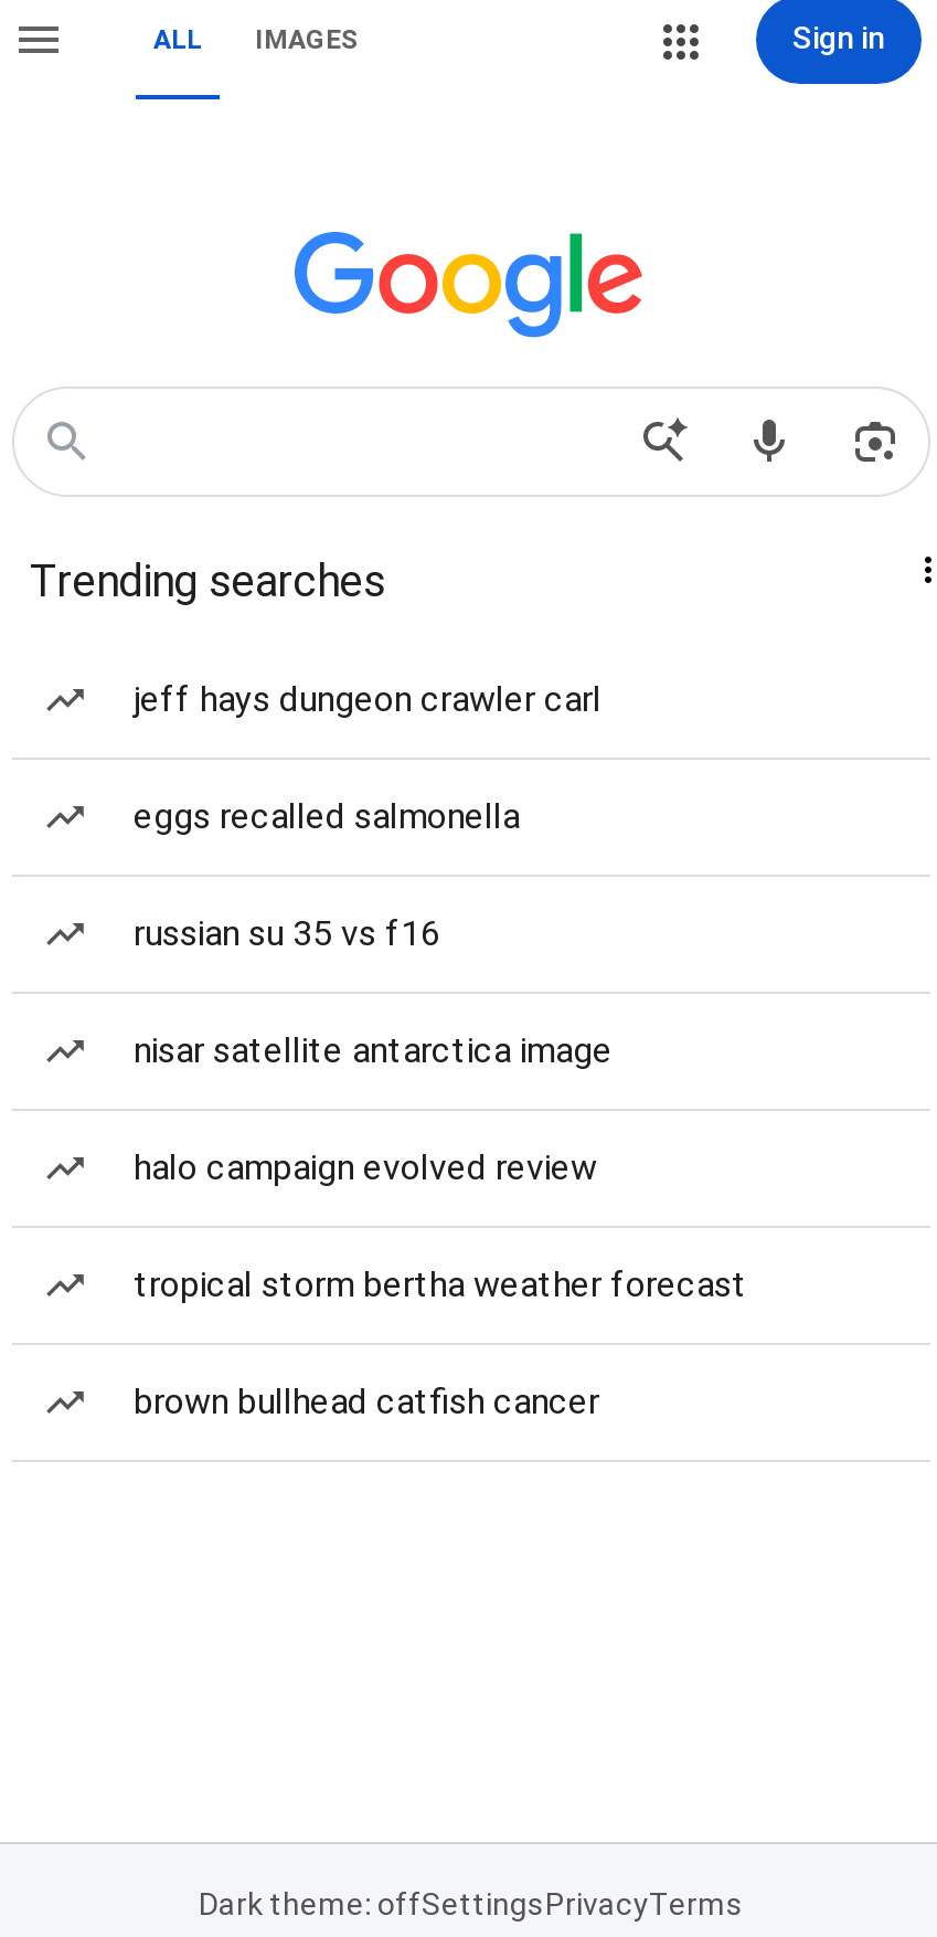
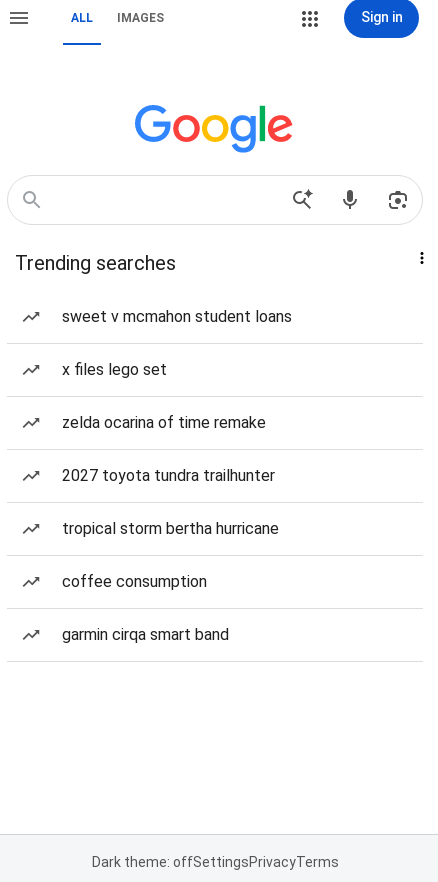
- jeff hays dungeon crawler carl
+ sweet v mcmahon student loans

- eggs recalled salmonella
+ x files lego set

- russian su 35 vs f16
+ zelda ocarina of time remake

- nisar satellite antarctica image
+ 2027 toyota tundra trailhunter

- halo campaign evolved review
+ tropical storm bertha hurricane

- tropical storm bertha weather forecast
+ coffee consumption

- brown bullhead catfish cancer
+ garmin cirqa smart band
